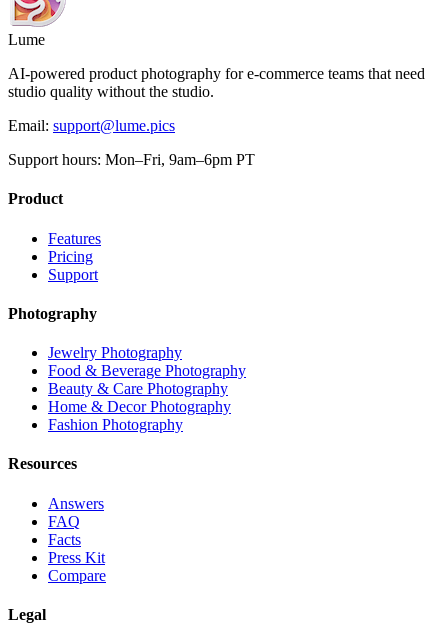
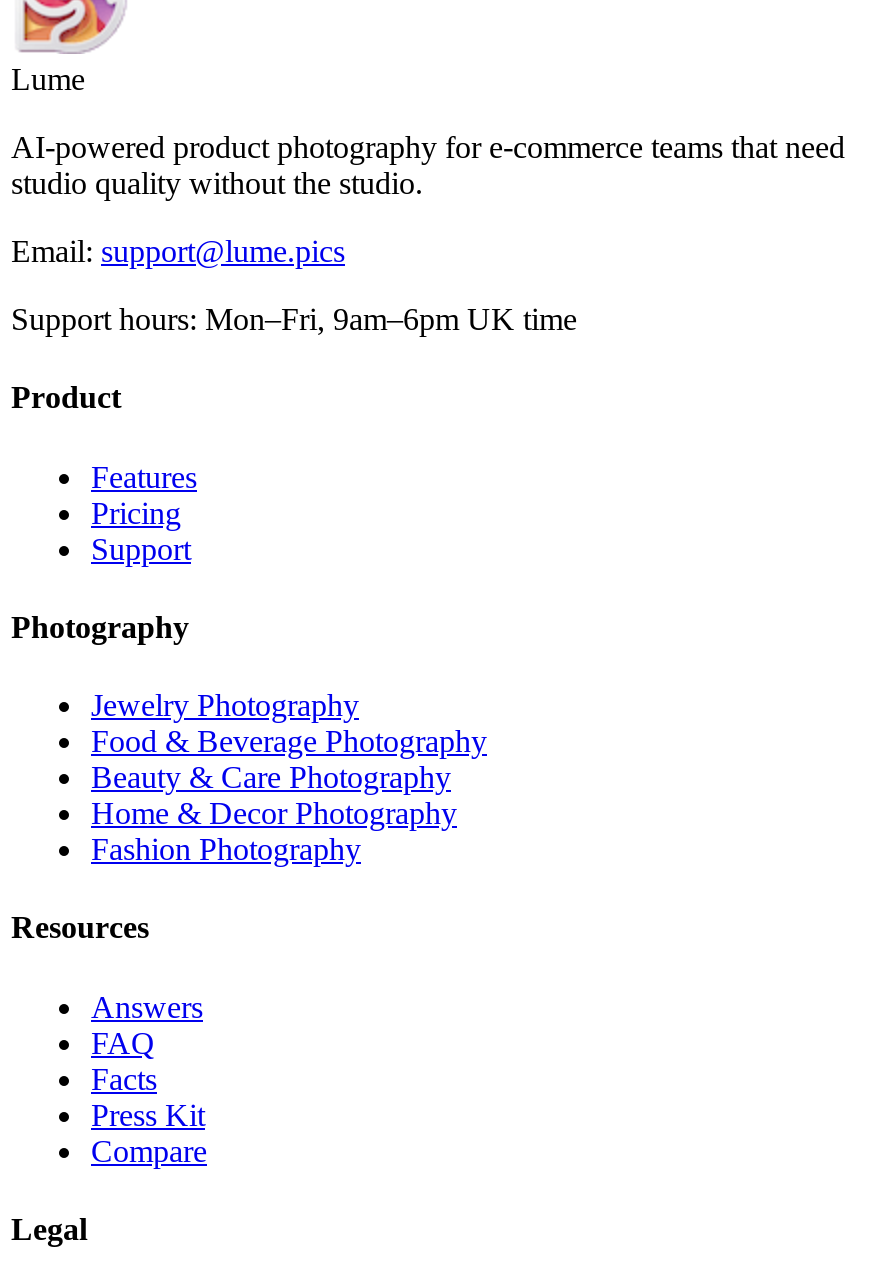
- Support hours: Mon–Fri, 9am–6pm PT
+ Support hours: Mon–Fri, 9am–6pm UK time
